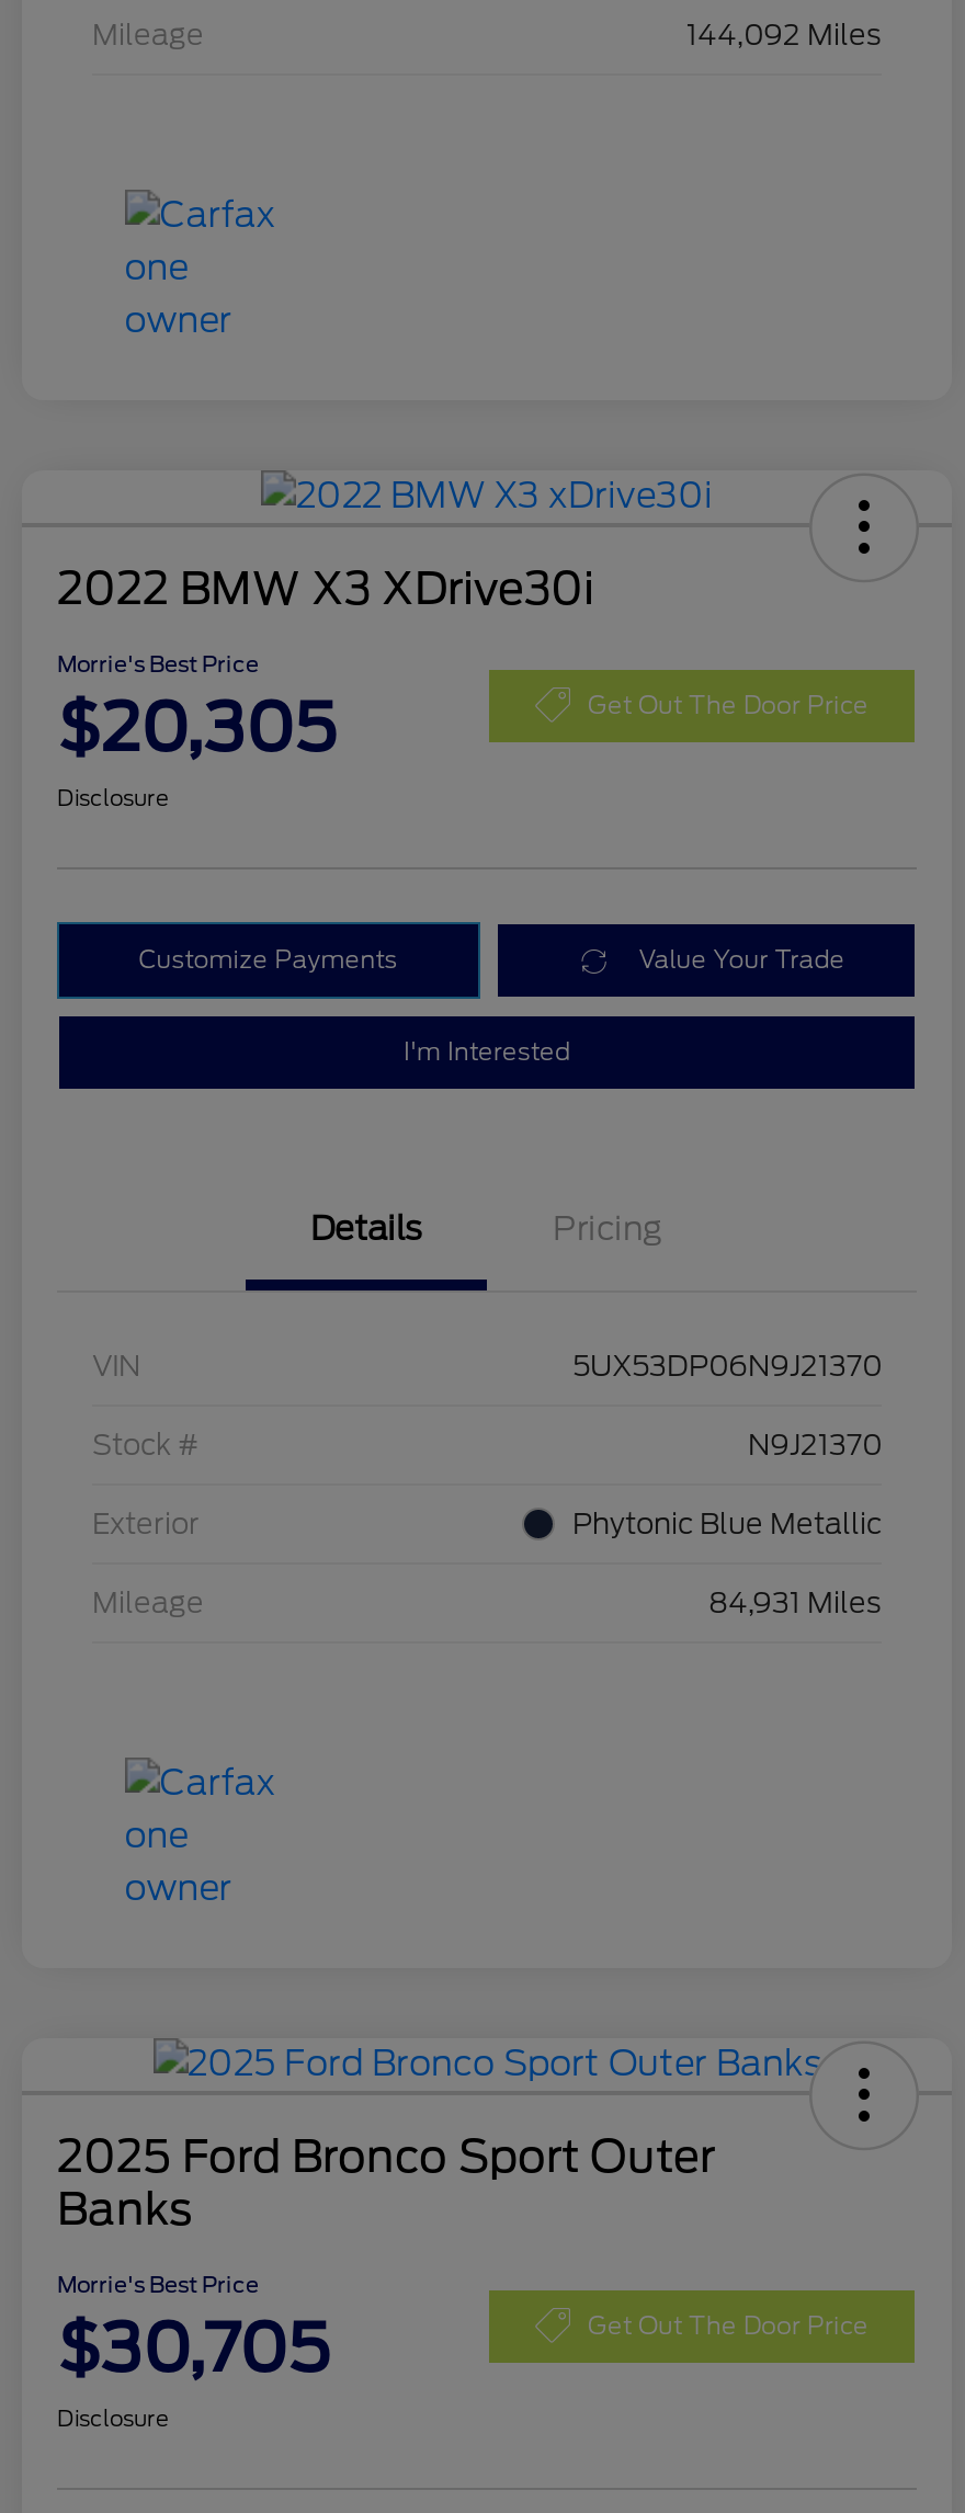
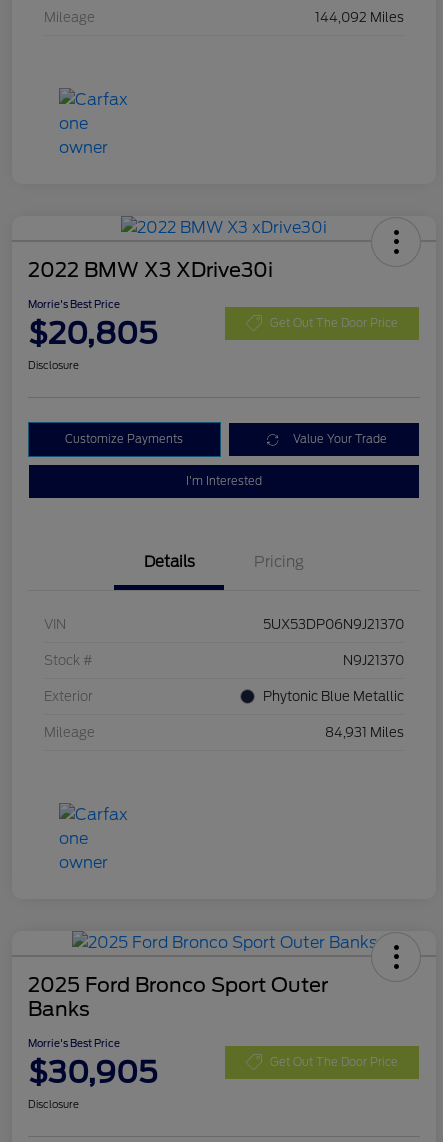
- $20,305
+ $20,805

- $30,705
+ $30,905
